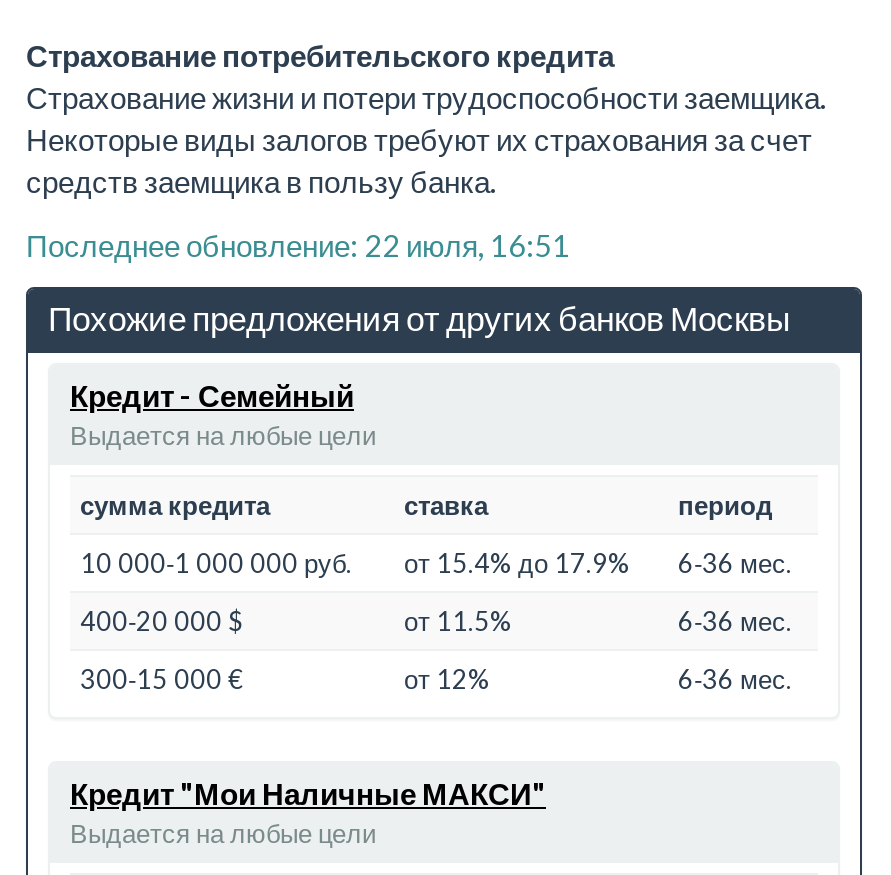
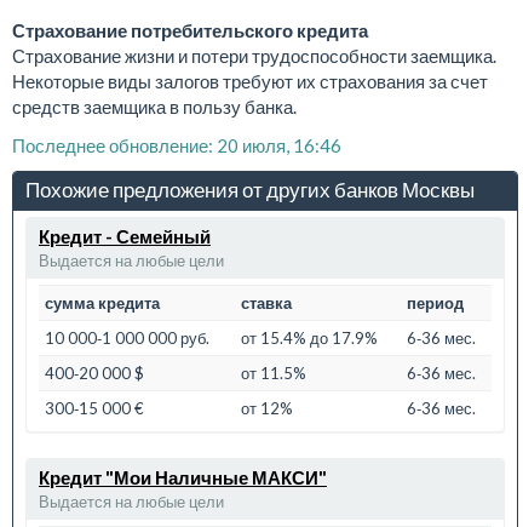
- Последнее обновление: 22 июля, 16:51
+ Последнее обновление: 20 июля, 16:46
